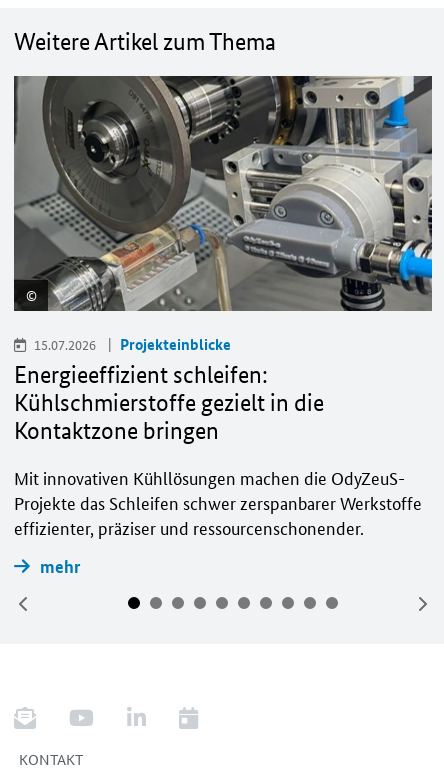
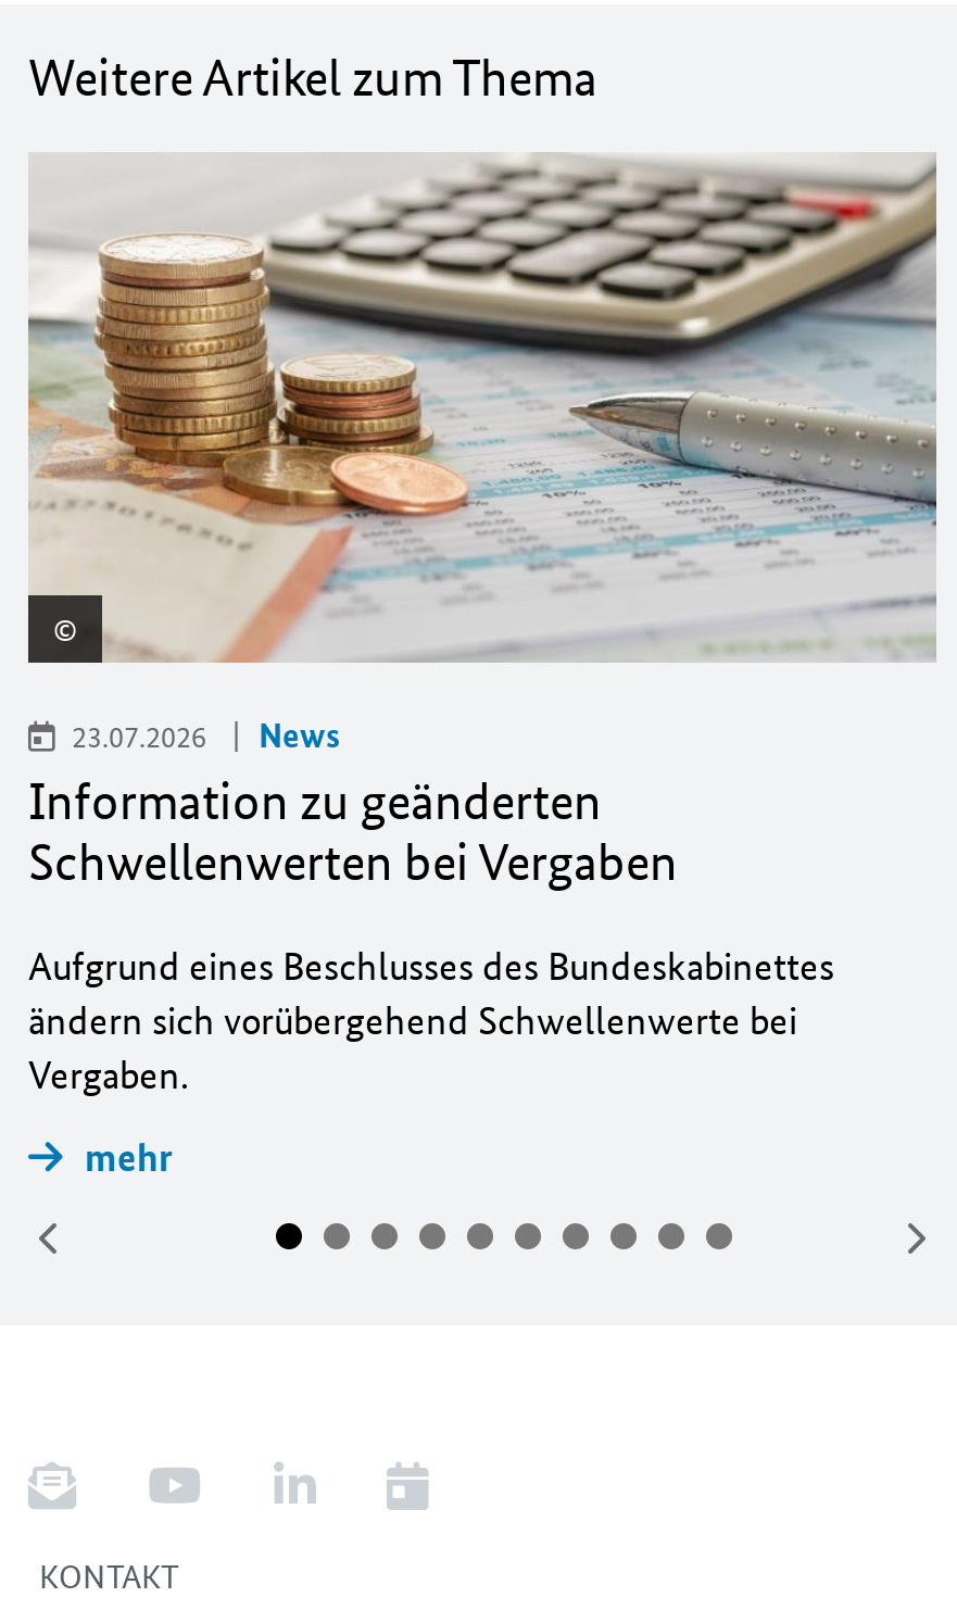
- [image]
- 15.07.2026
- Projekteinblicke
- Energieeffizient schleifen:
- Kühlschmierstoffe gezielt in die
- Kontaktzone bringen
+ [image]
+ 23.07.2026
+ News
+ Information zu geänderten
+ Schwellenwerten bei Vergaben

- Mit innovativen Kühllösungen machen die OdyZeuS-
- Projekte das Schleifen schwer zerspanbarer Werkstoffe
- effizienter, präziser und ressourcenschonender.
+ Aufgrund eines Beschlusses des Bundeskabinettes
+ ändern sich vorübergehend Schwellenwerte bei
+ Vergaben.
